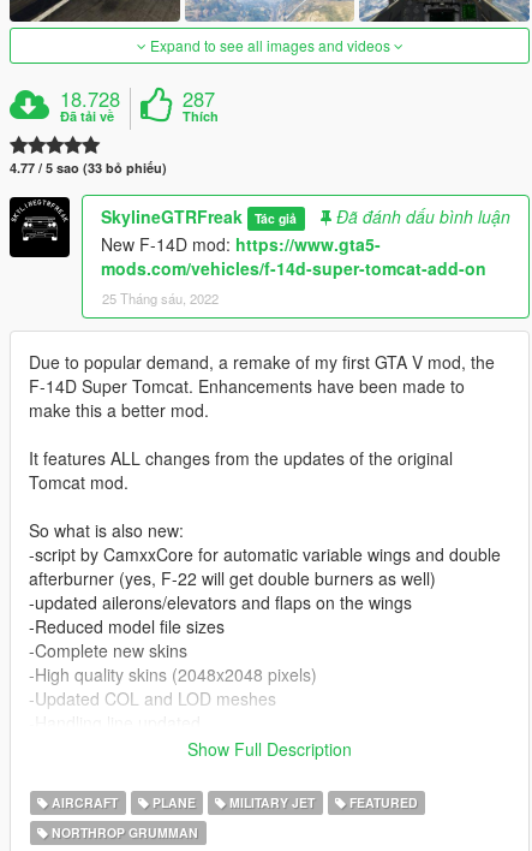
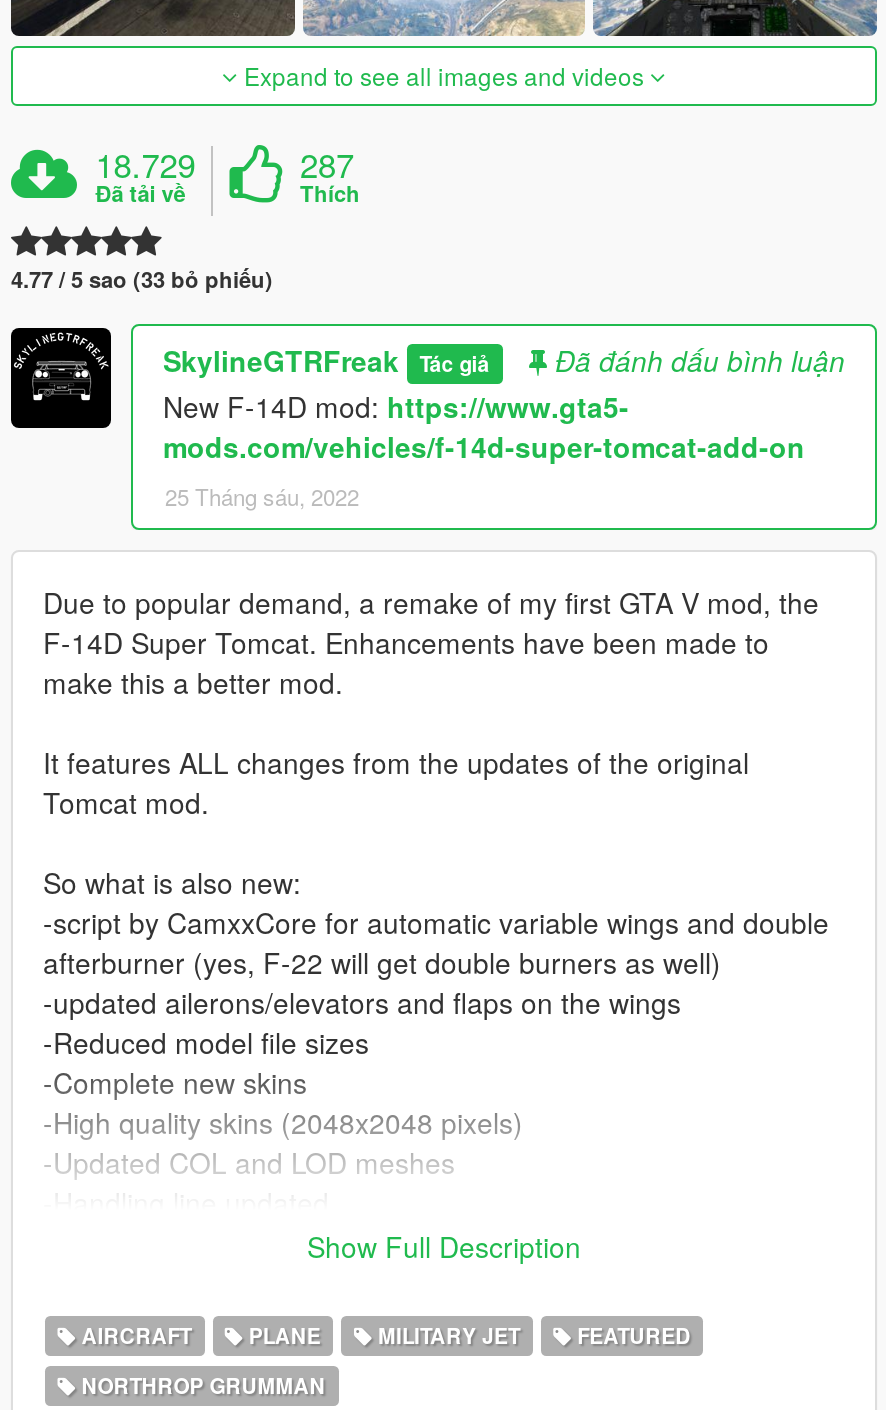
- 18.728
+ 18.729
